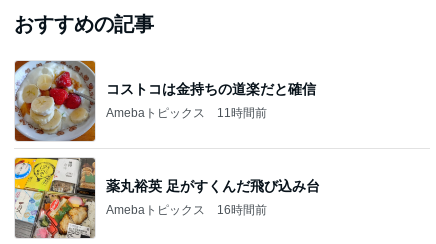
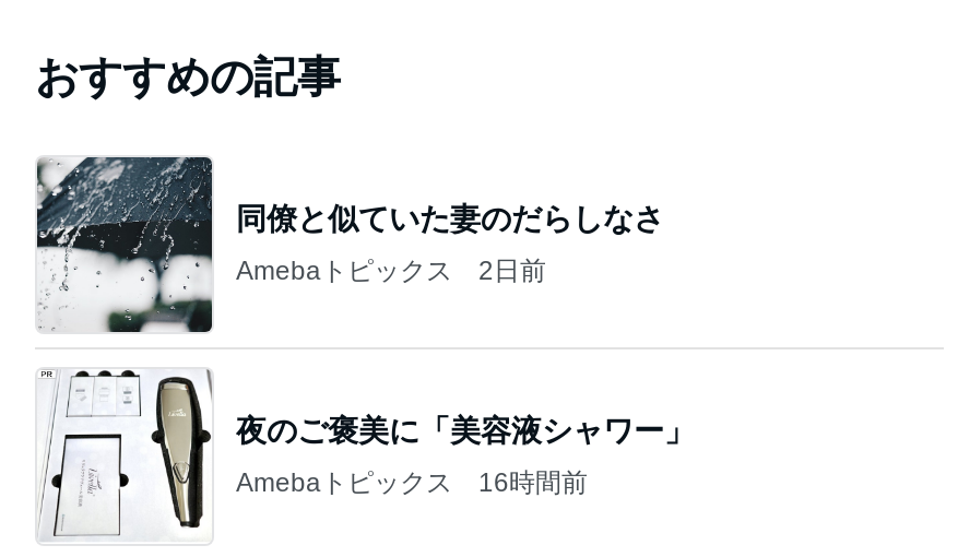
- [image]
- コストコは金持ちの道楽だと確信
+ [image]
+ 同僚と似ていた妻のだらしなさ

- Amebaトピックス 11時間前
+ Amebaトピックス 2日前

- [image]
- 薬丸裕英 足がすくんだ飛び込み台
+ [image]
+ 夜のご褒美に「美容液シャワー」
